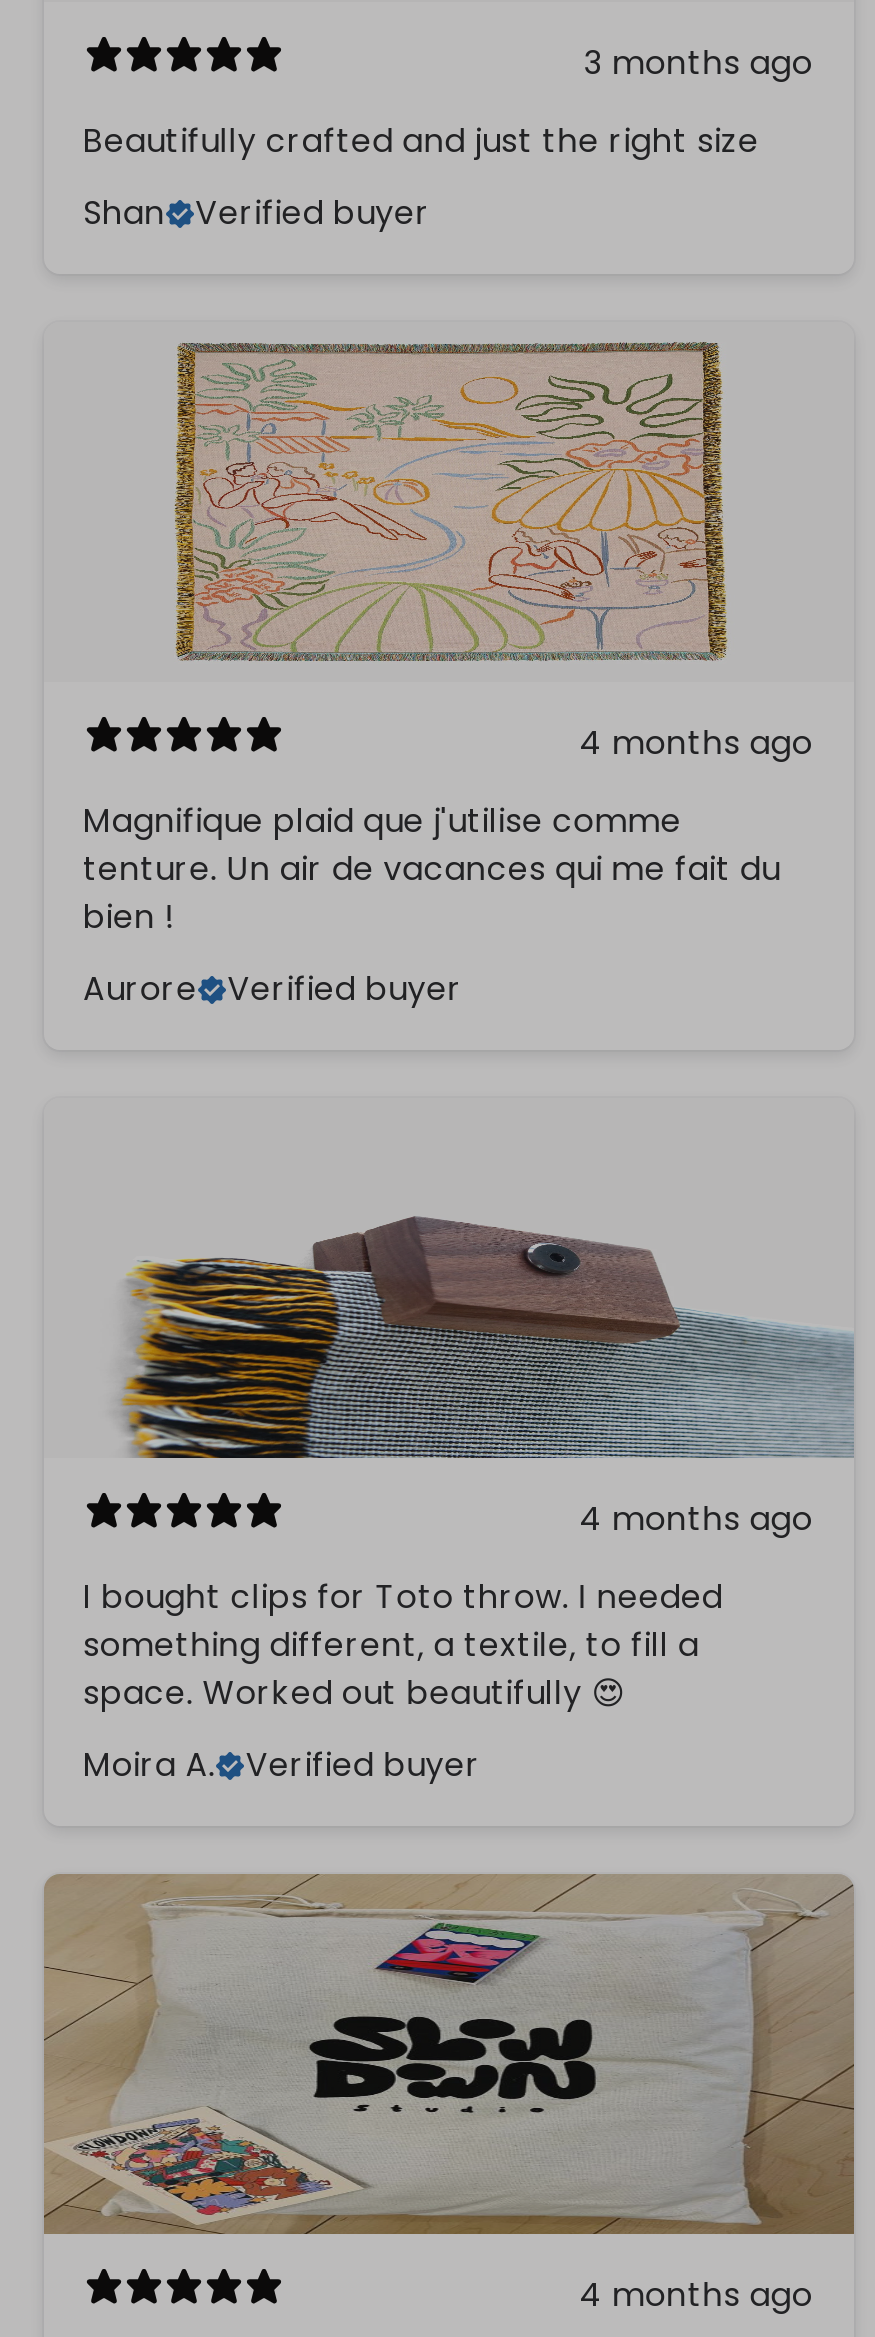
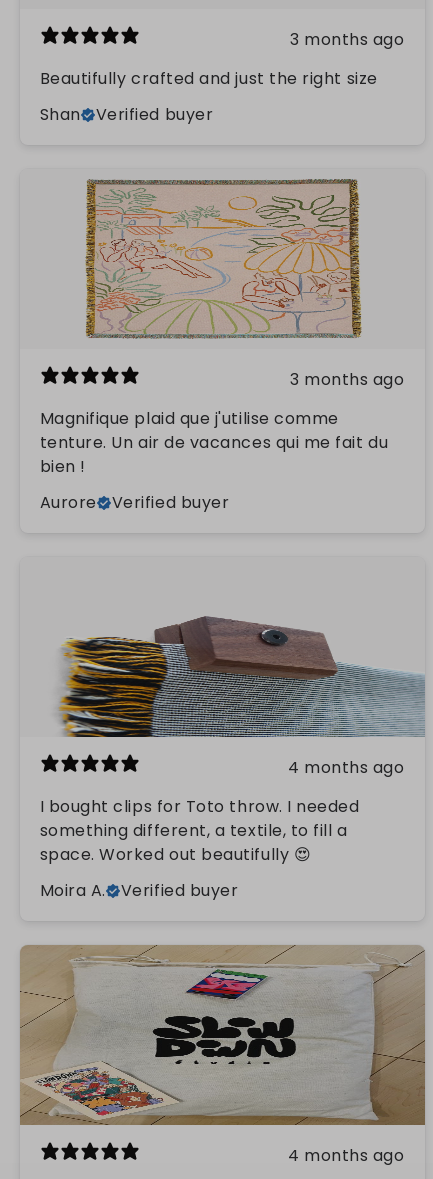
- 4 months ago
+ 3 months ago
